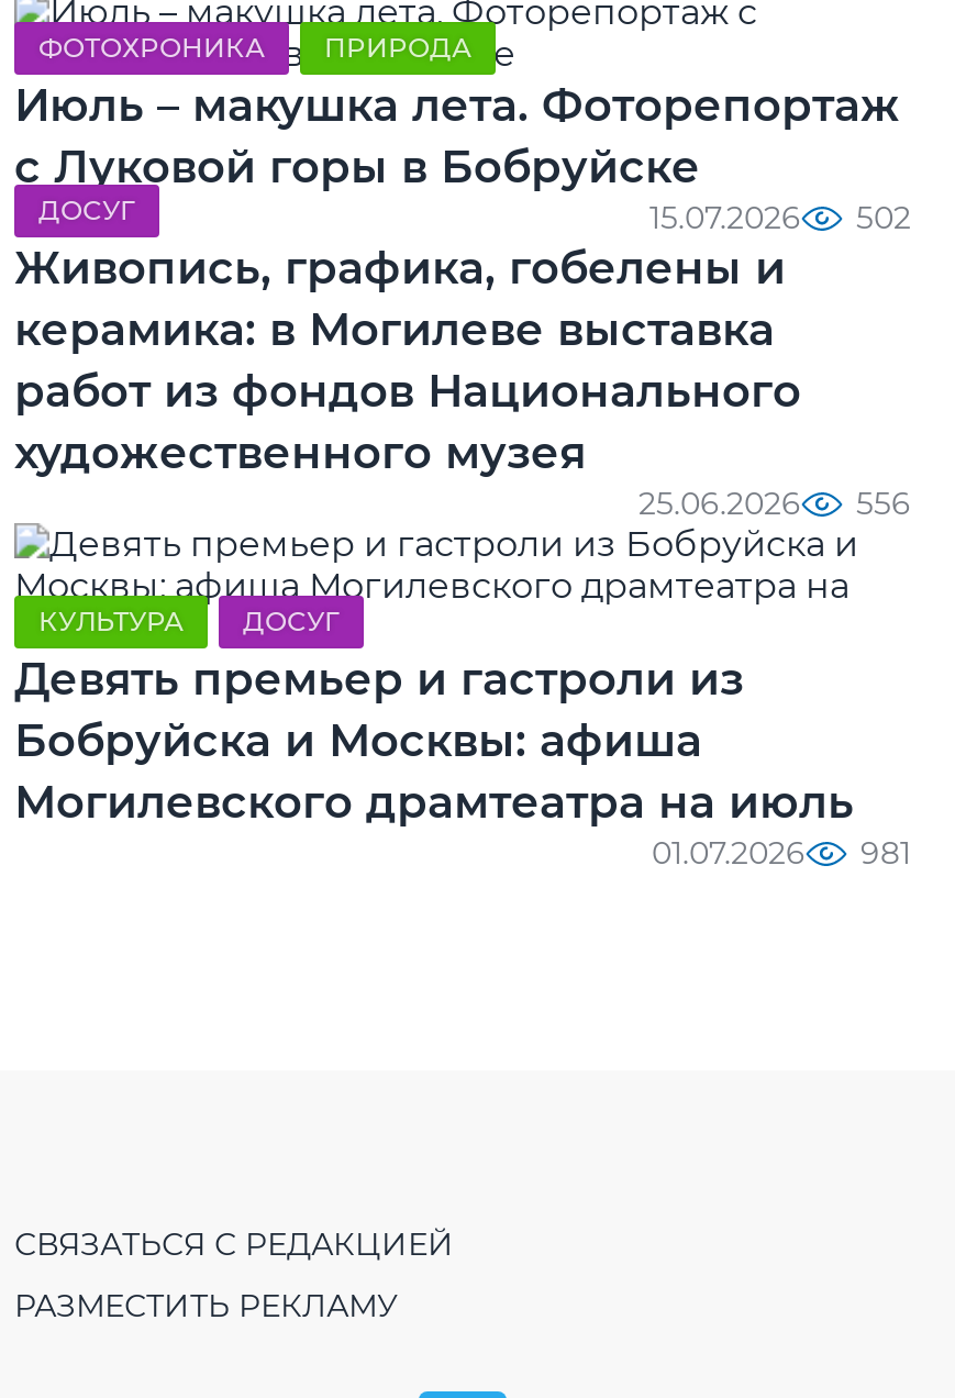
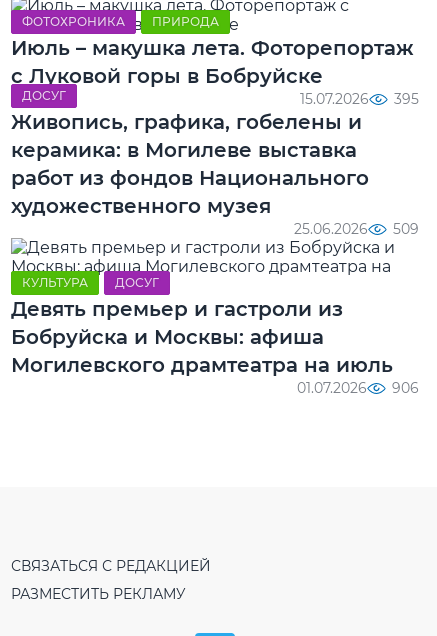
- 15.07.2026 502
+ 15.07.2026 395

- 25.06.2026 556
+ 25.06.2026 509

- 01.07.2026 981
+ 01.07.2026 906
